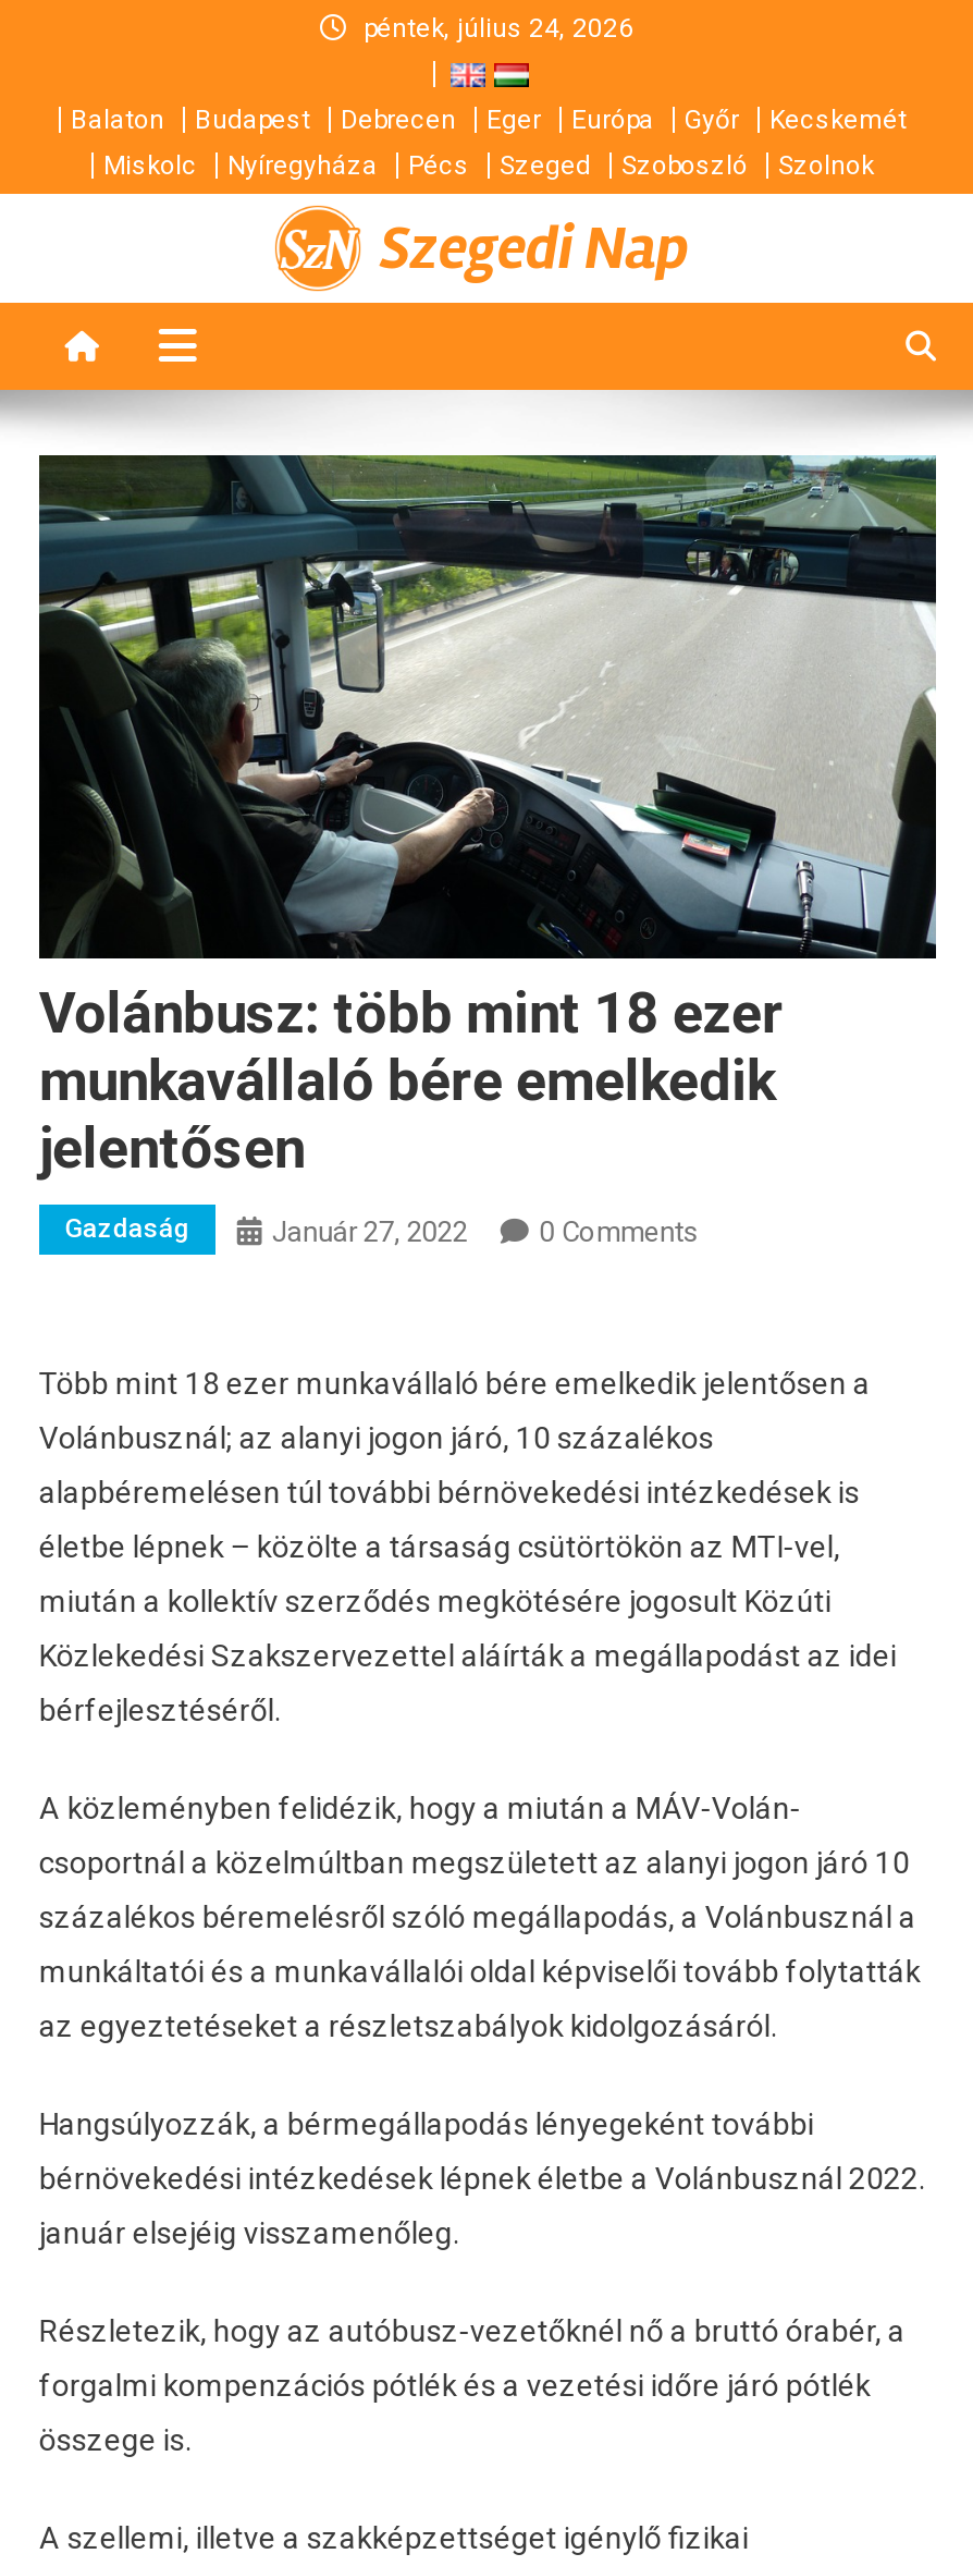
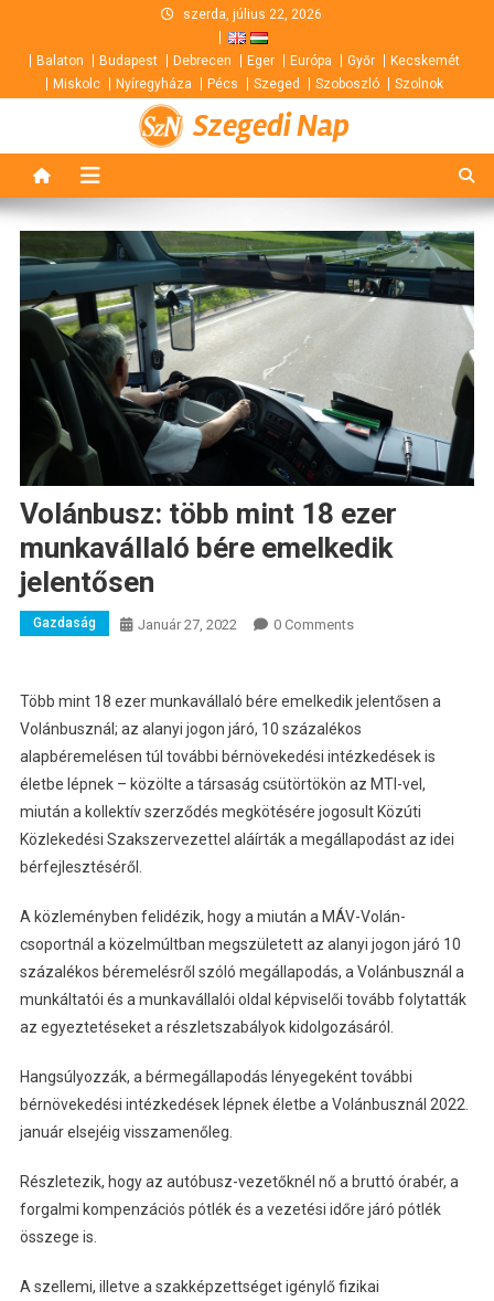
- péntek, július 24, 2026
+ szerda, július 22, 2026
